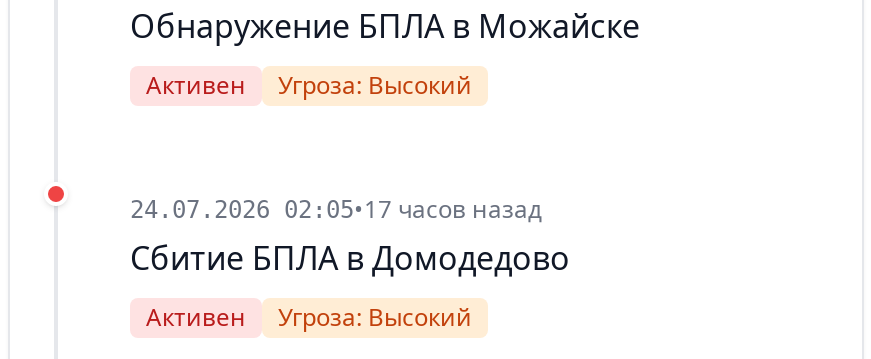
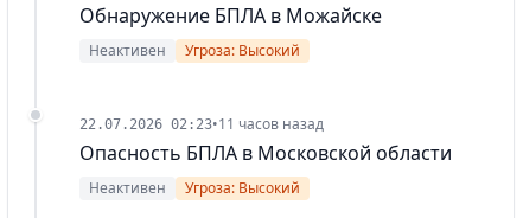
- Активен
+ Неактивен

- 24.07.2026 02:05•17 часов назад
- Сбитие БПЛА в Домодедово
+ 22.07.2026 02:23•11 часов назад
+ Опасность БПЛА в Московской области

- Активен
+ Неактивен
